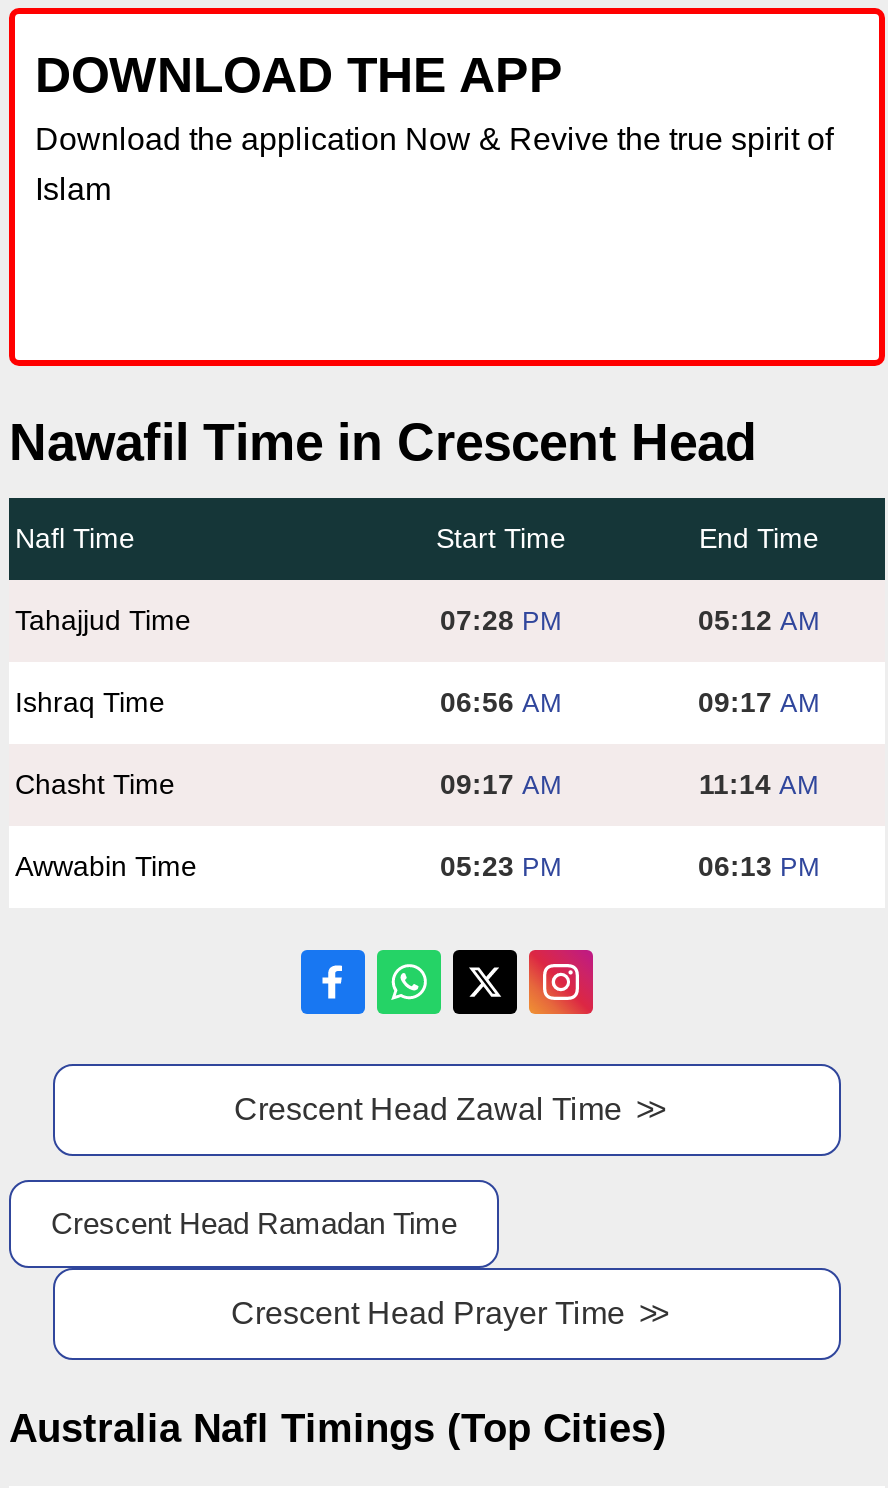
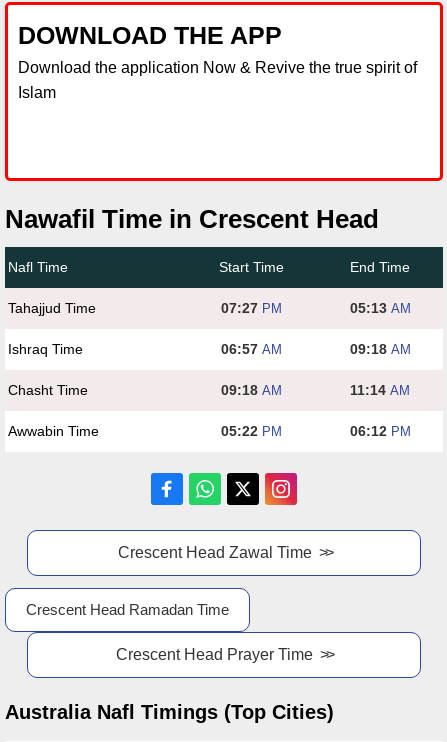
- 07:28 PM
+ 07:27 PM

- 05:12 AM
+ 05:13 AM

- 06:56 AM
+ 06:57 AM

- 09:17 AM
+ 09:18 AM

- 09:17 AM
+ 09:18 AM

- 05:23 PM
+ 05:22 PM

- 06:13 PM
+ 06:12 PM
